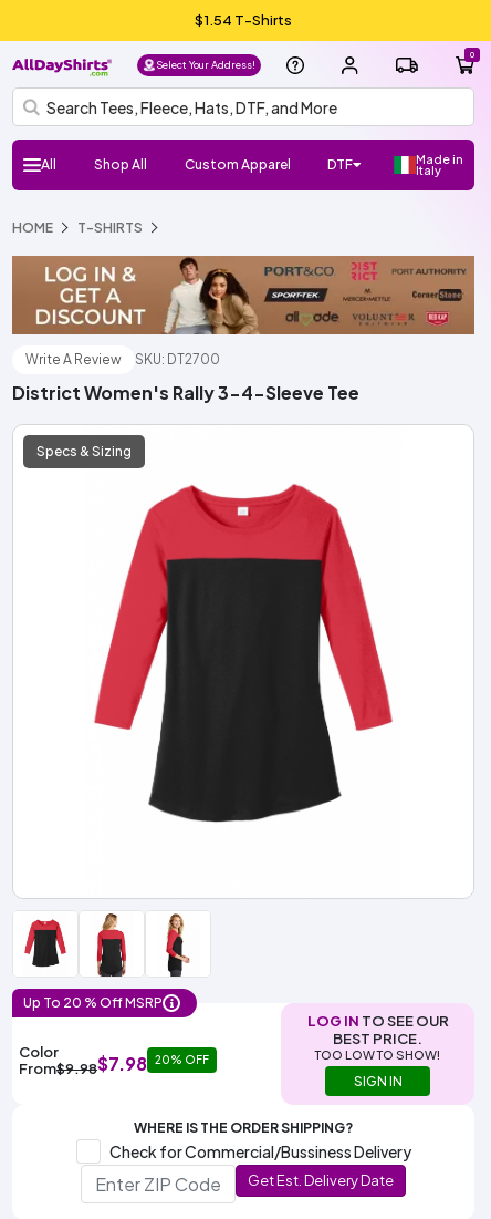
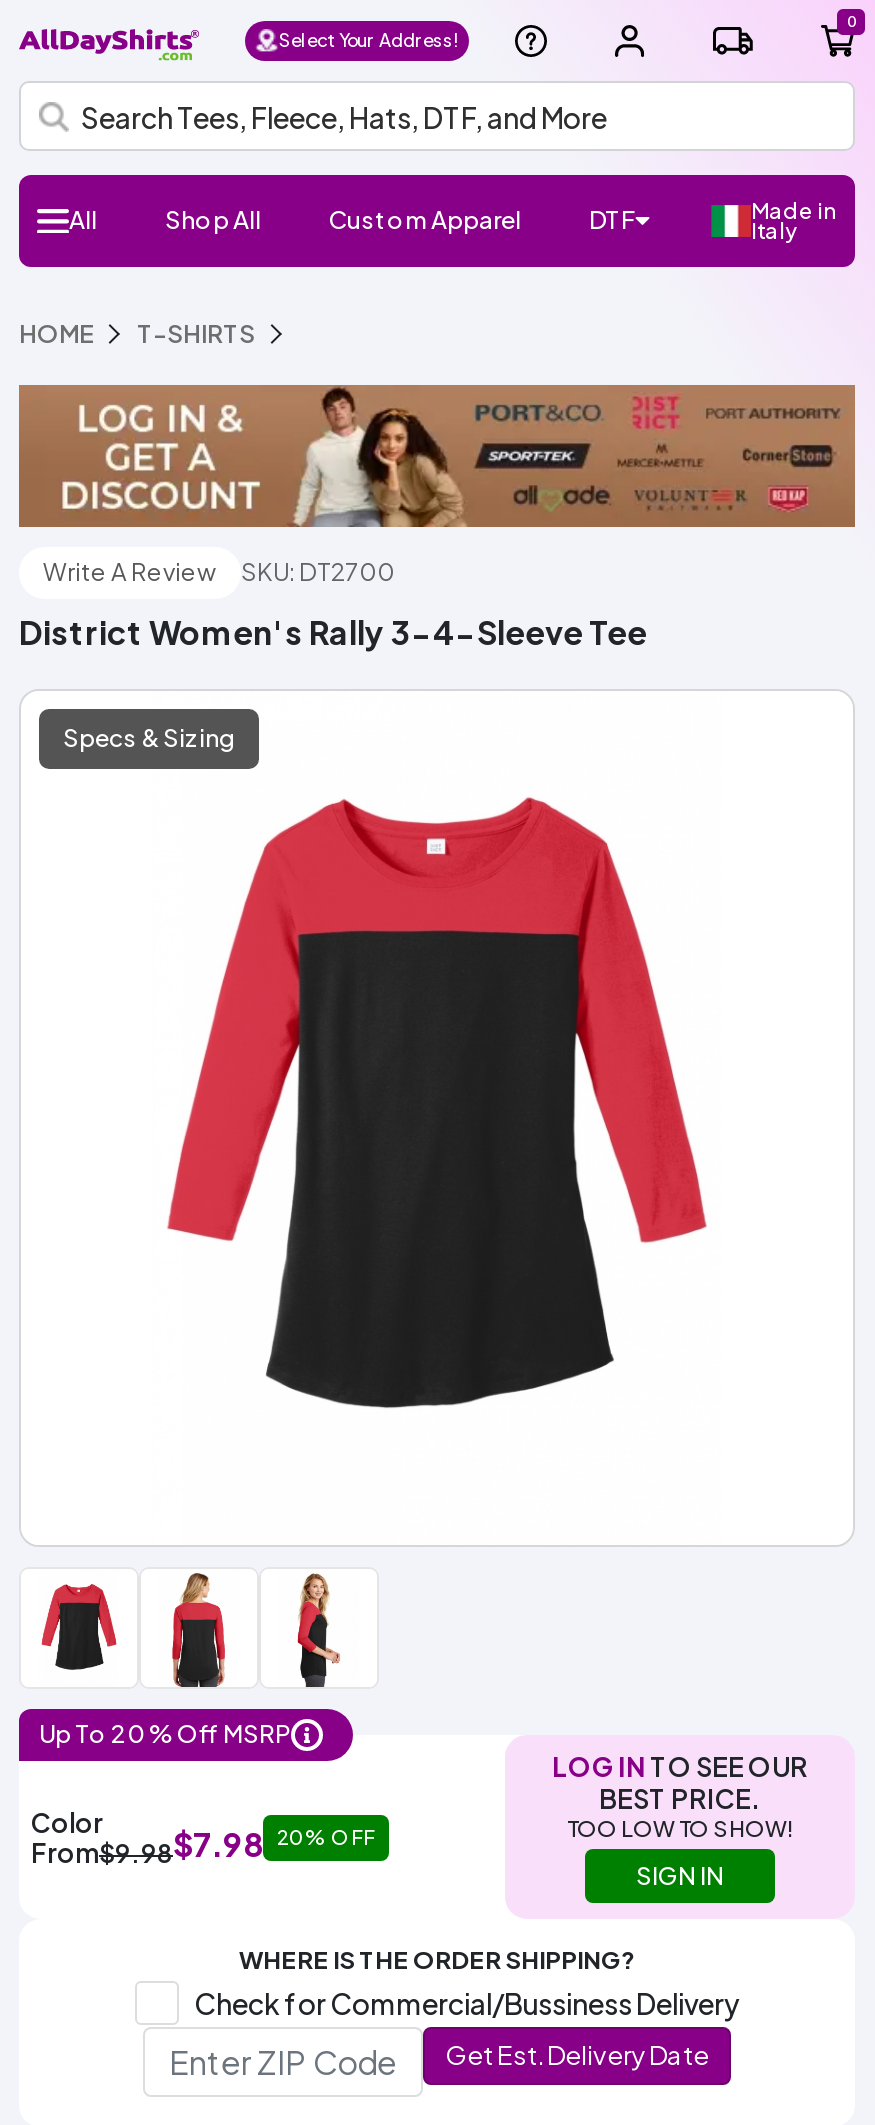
- $1.54 T-Shirts
